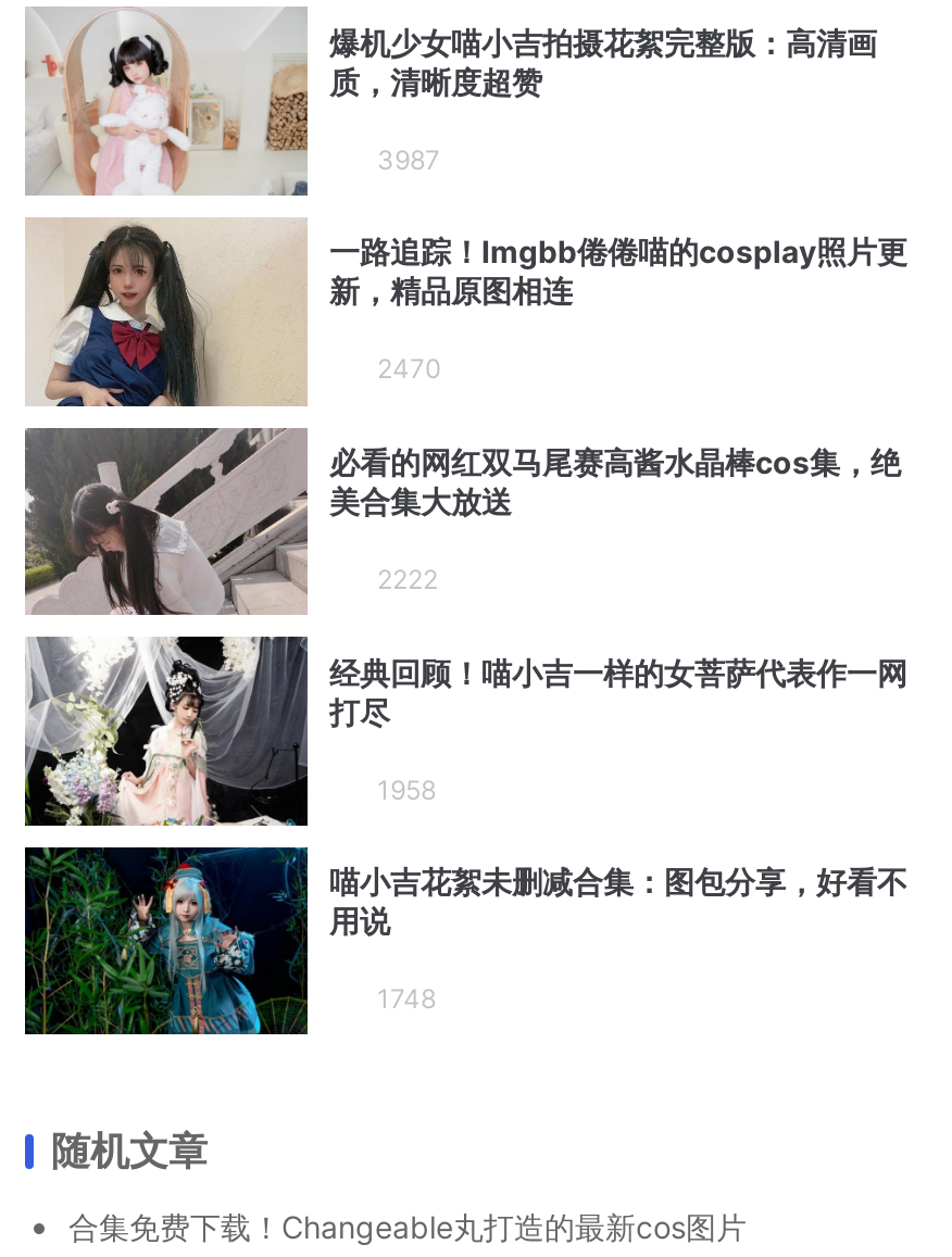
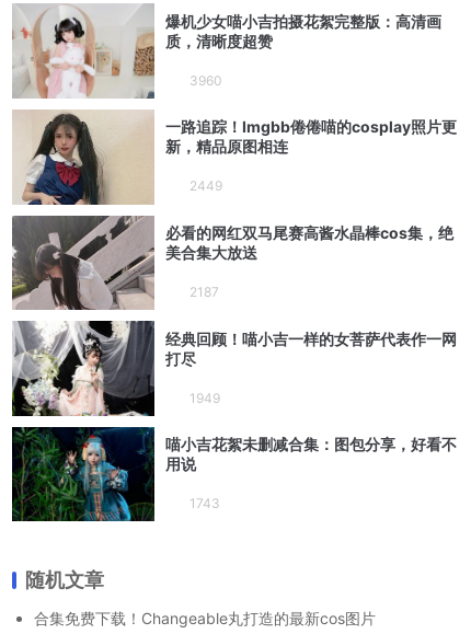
- 3987
+ 3960

- 2470
+ 2449

- 2222
+ 2187

- 1958
+ 1949

- 1748
+ 1743
